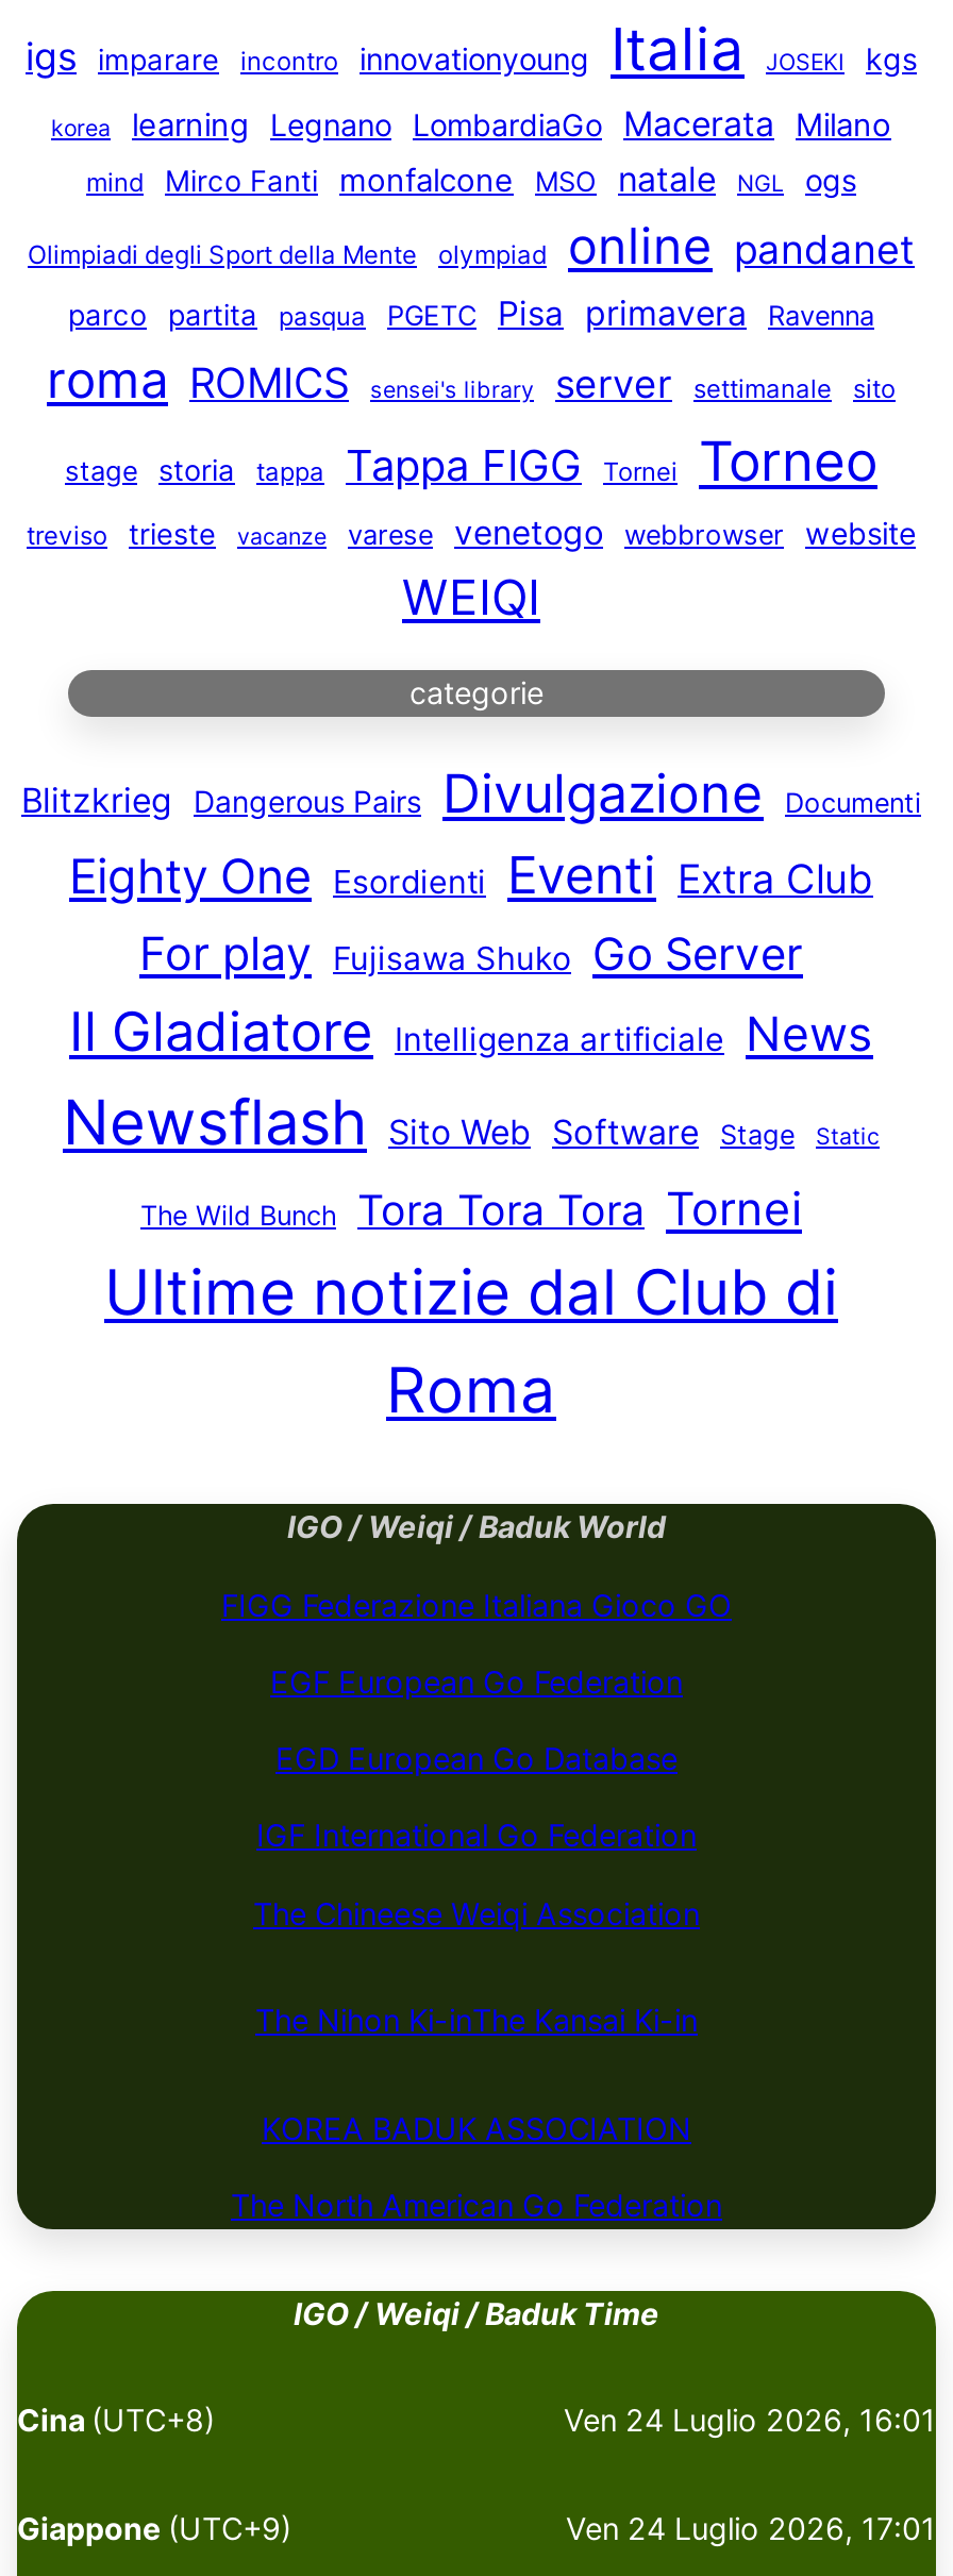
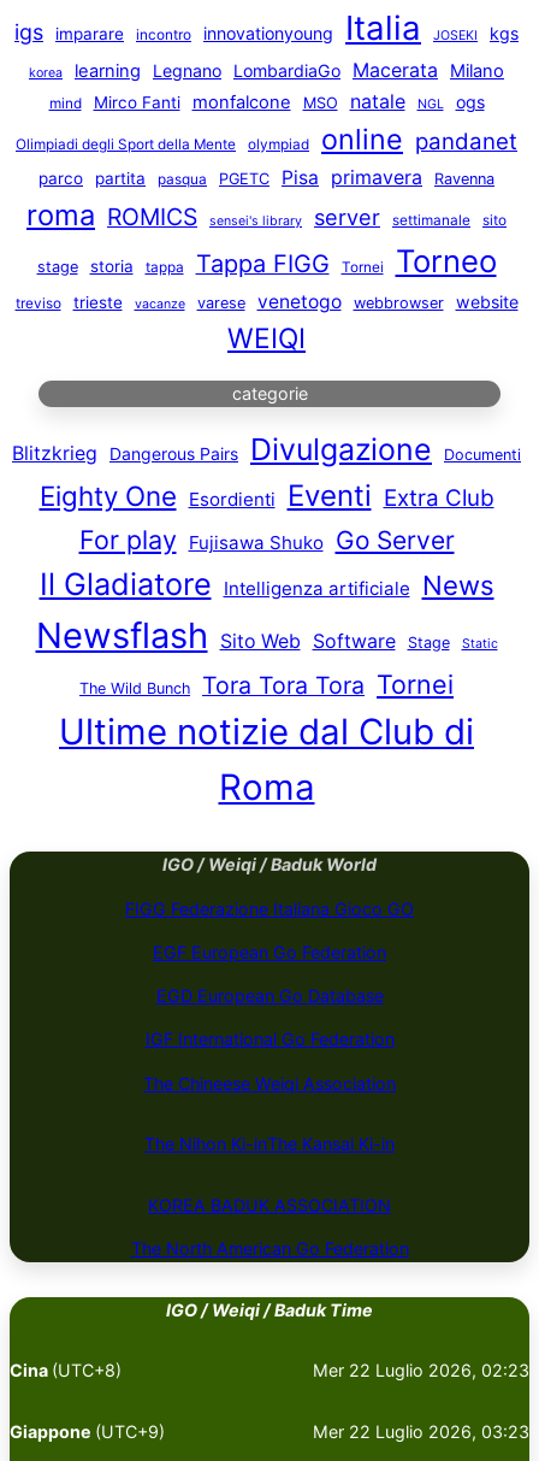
- Ven 24 Luglio 2026, 16:01
+ Mer 22 Luglio 2026, 02:23

- Ven 24 Luglio 2026, 17:01
+ Mer 22 Luglio 2026, 03:23
